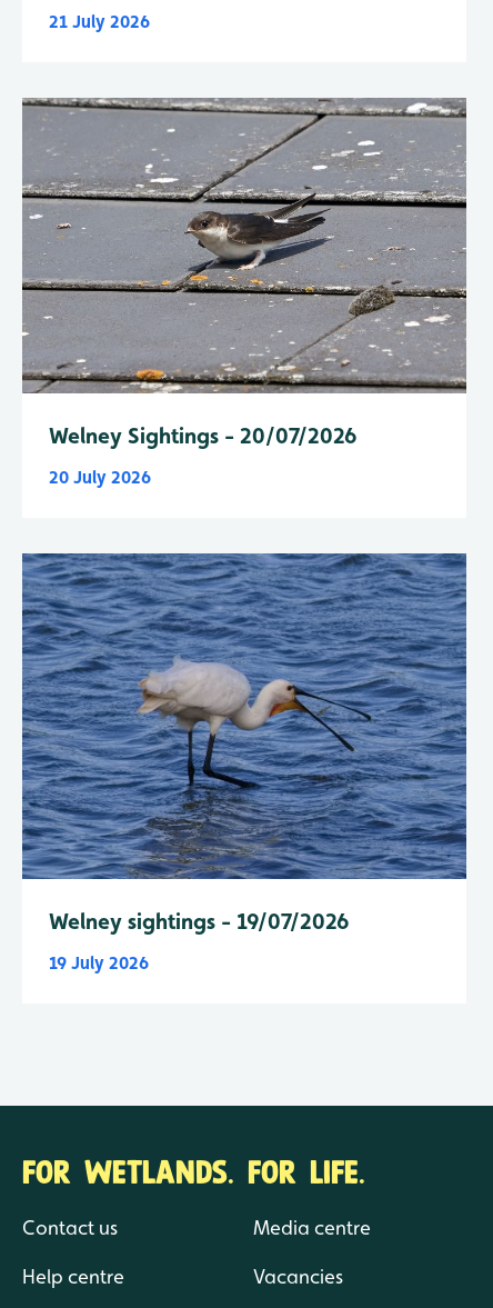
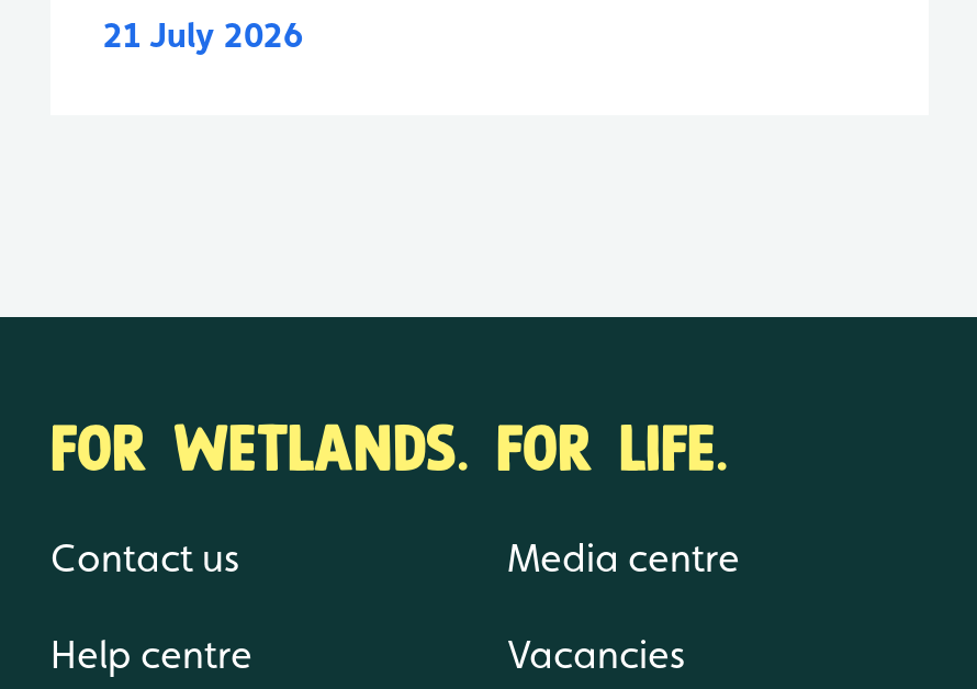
- [image]
- Welney Sightings - 20/07/2026
- 20 July 2026

- [image]
- Welney sightings - 19/07/2026
- 19 July 2026
